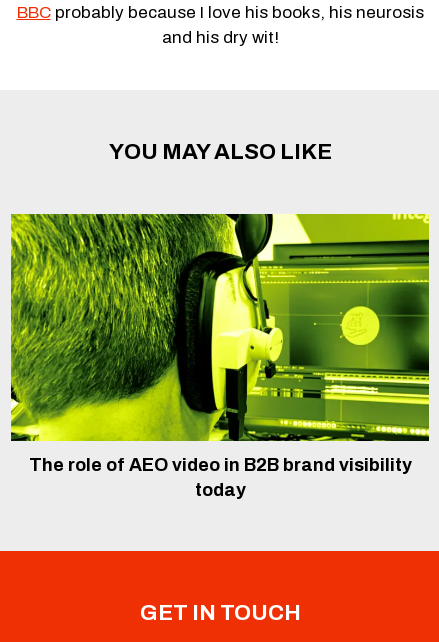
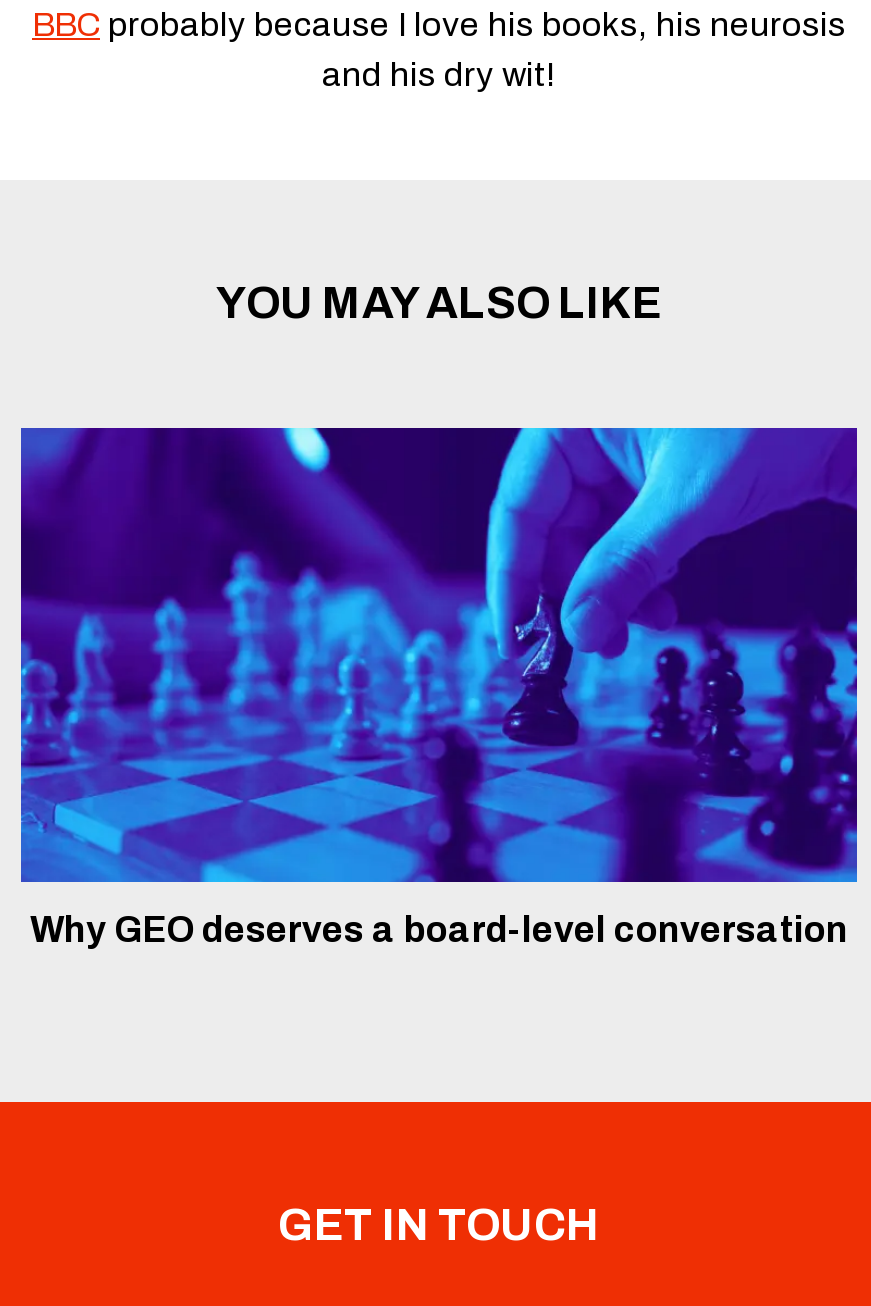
- [image]
- The role of AEO video in B2B brand visibility
- today
+ [image]
+ Why GEO deserves a board-level conversation
